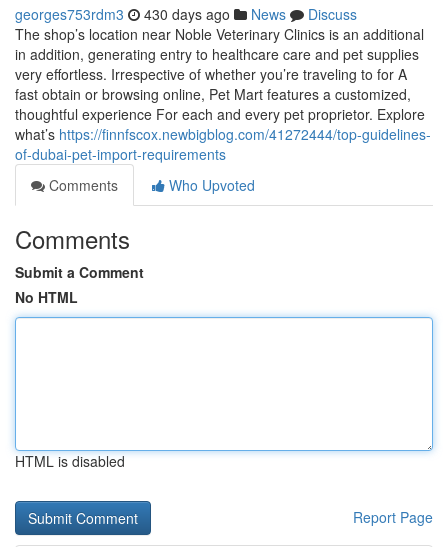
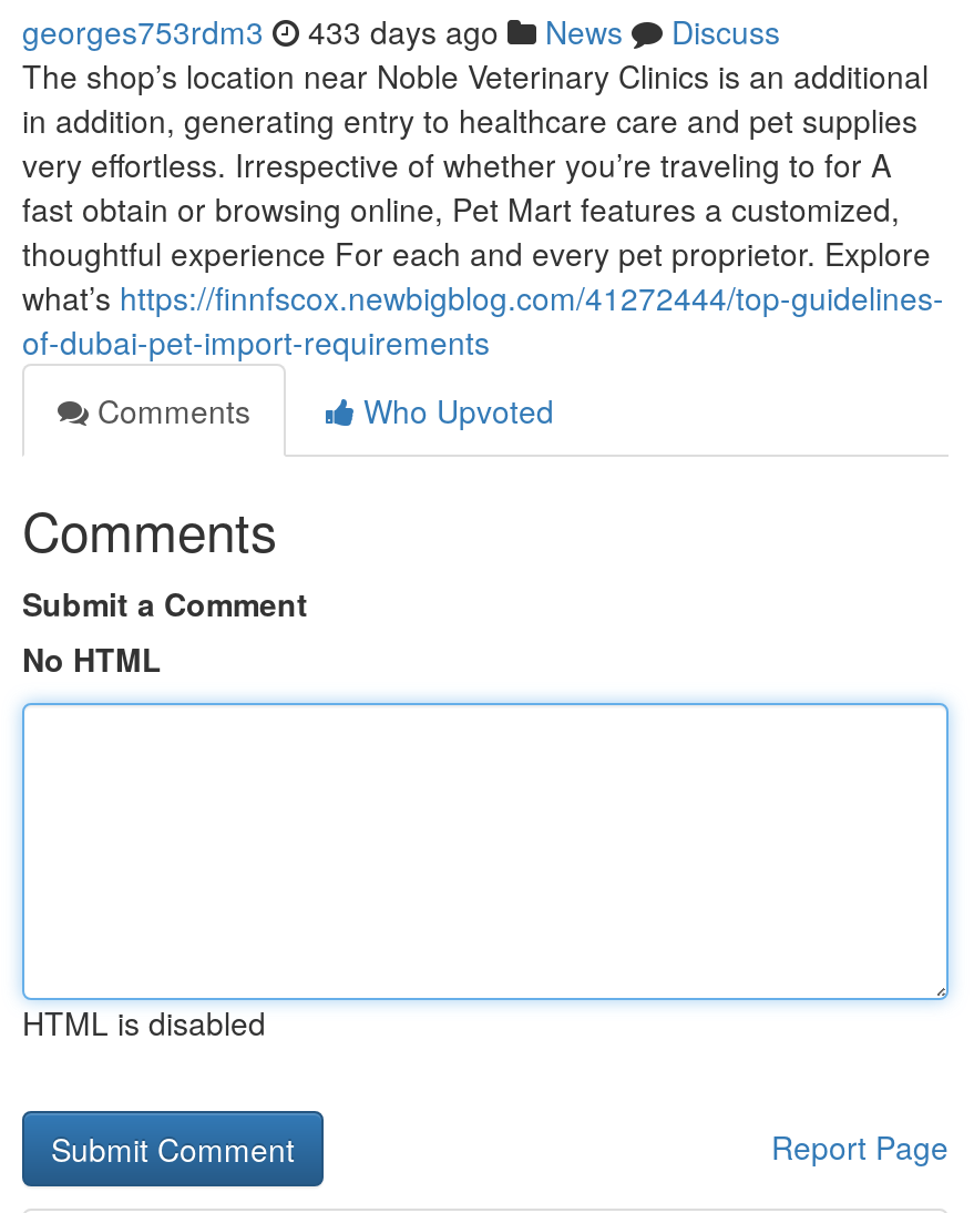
- georges753rdm3 430 days ago News Discuss
+ georges753rdm3 433 days ago News Discuss
